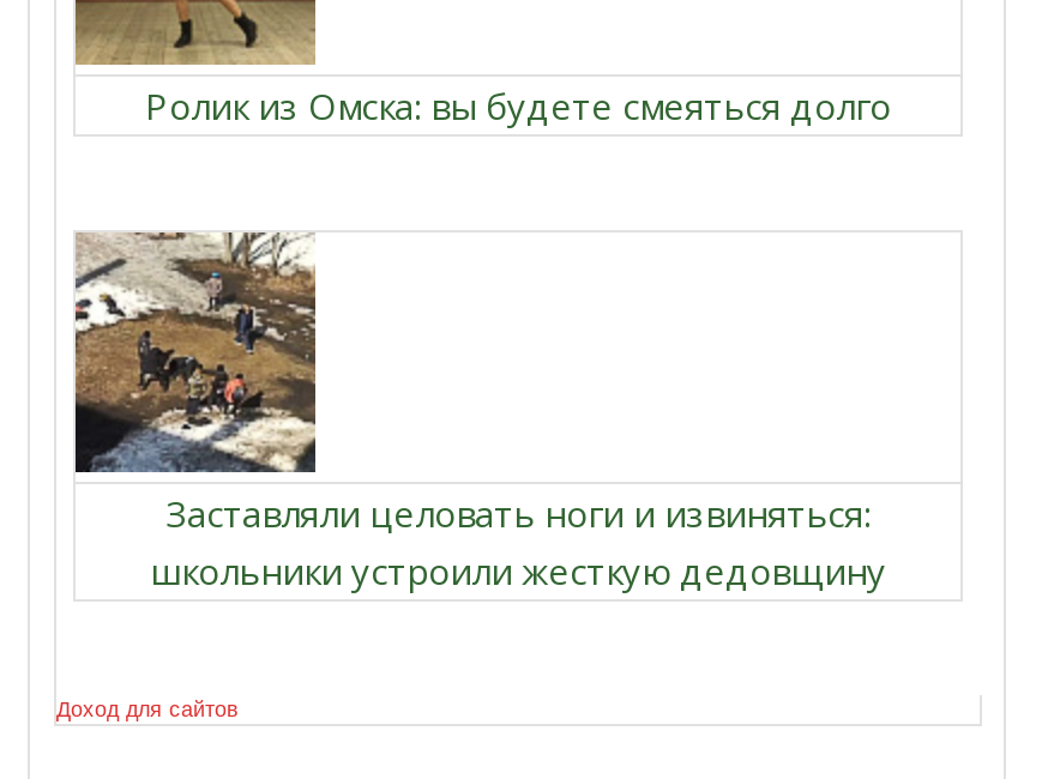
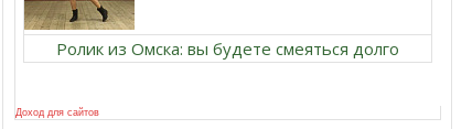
- [image]
- Заставляли целовать ноги и извиняться:
- школьники устроили жесткую дедовщину
